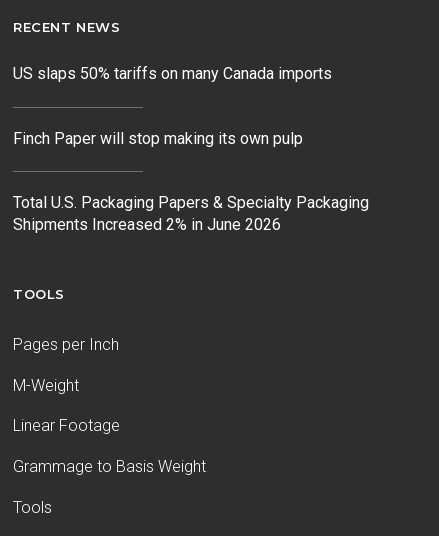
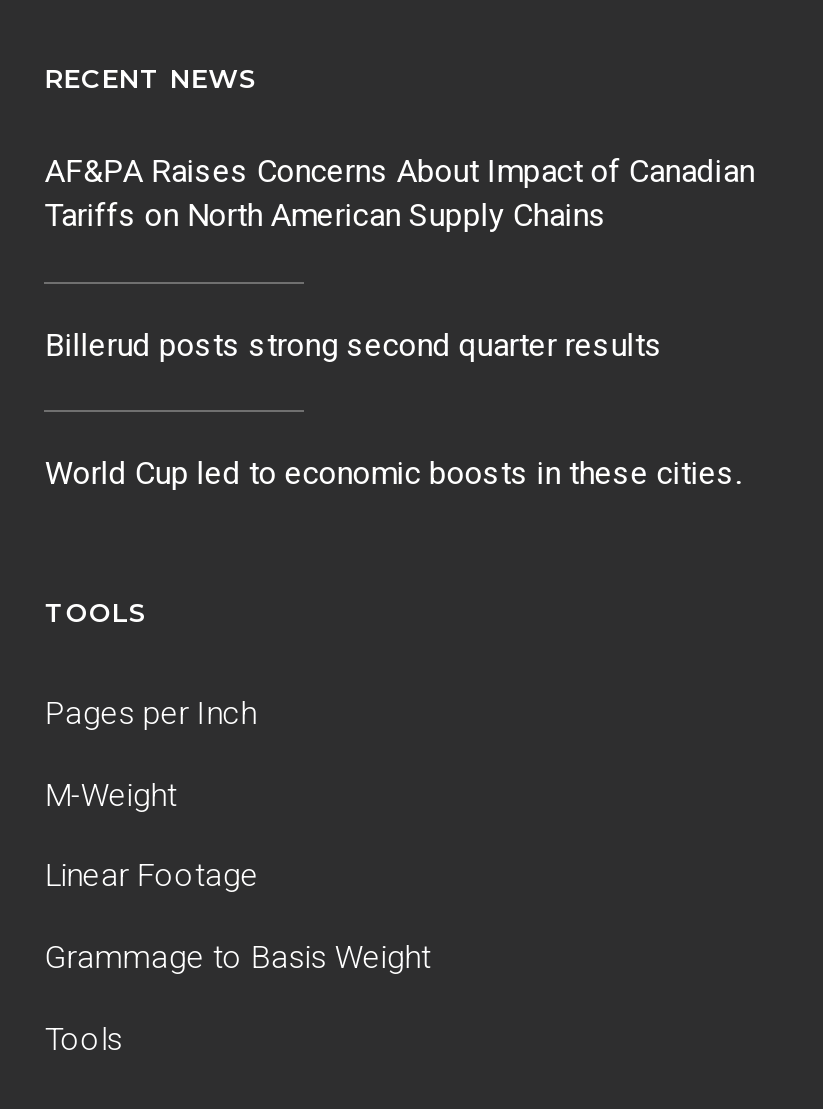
- US slaps 50% tariffs on many Canada imports
+ AF&PA Raises Concerns About Impact of Canadian
+ Tariffs on North American Supply Chains

- Finch Paper will stop making its own pulp
+ Billerud posts strong second quarter results

- Total U.S. Packaging Papers & Specialty Packaging
- Shipments Increased 2% in June 2026
+ World Cup led to economic boosts in these cities.
